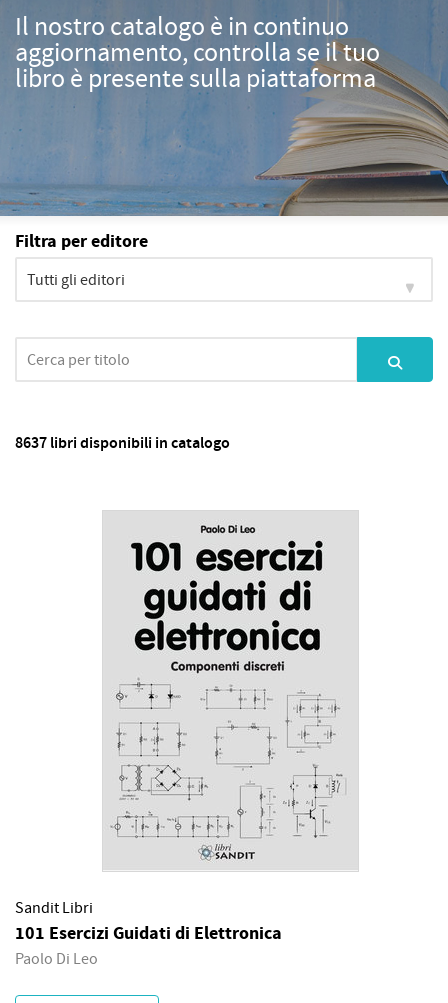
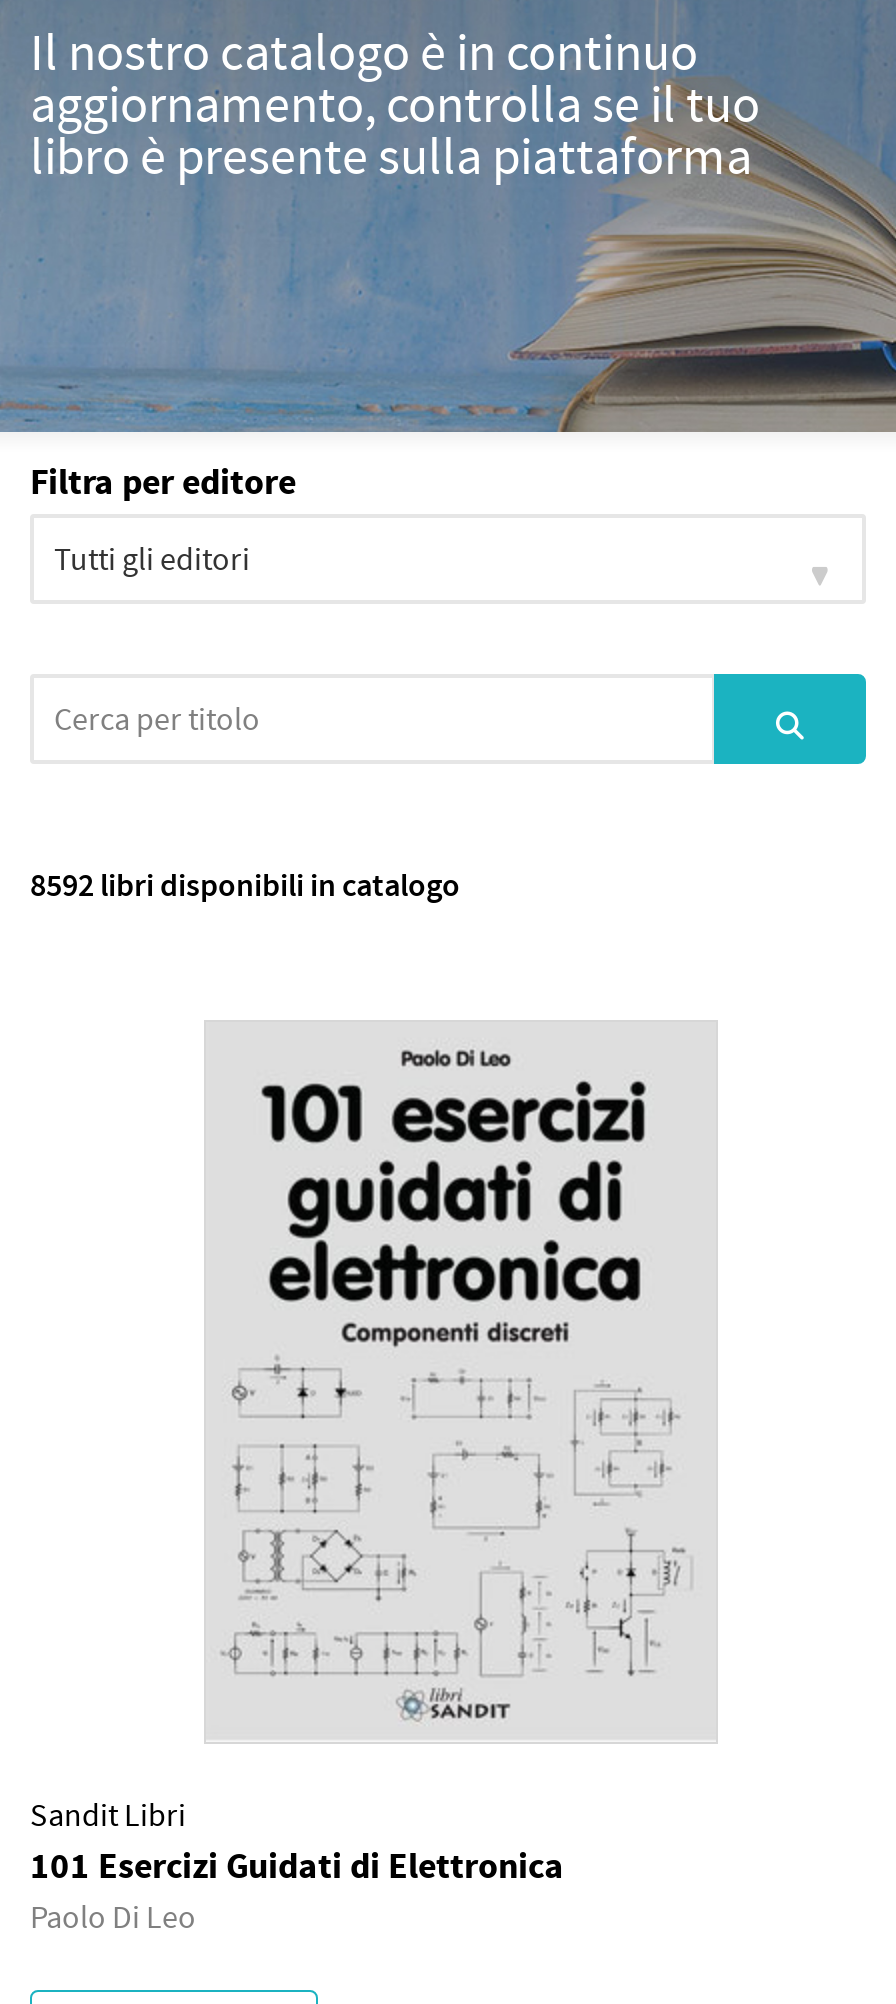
- 8637 libri disponibili in catalogo
+ 8592 libri disponibili in catalogo
